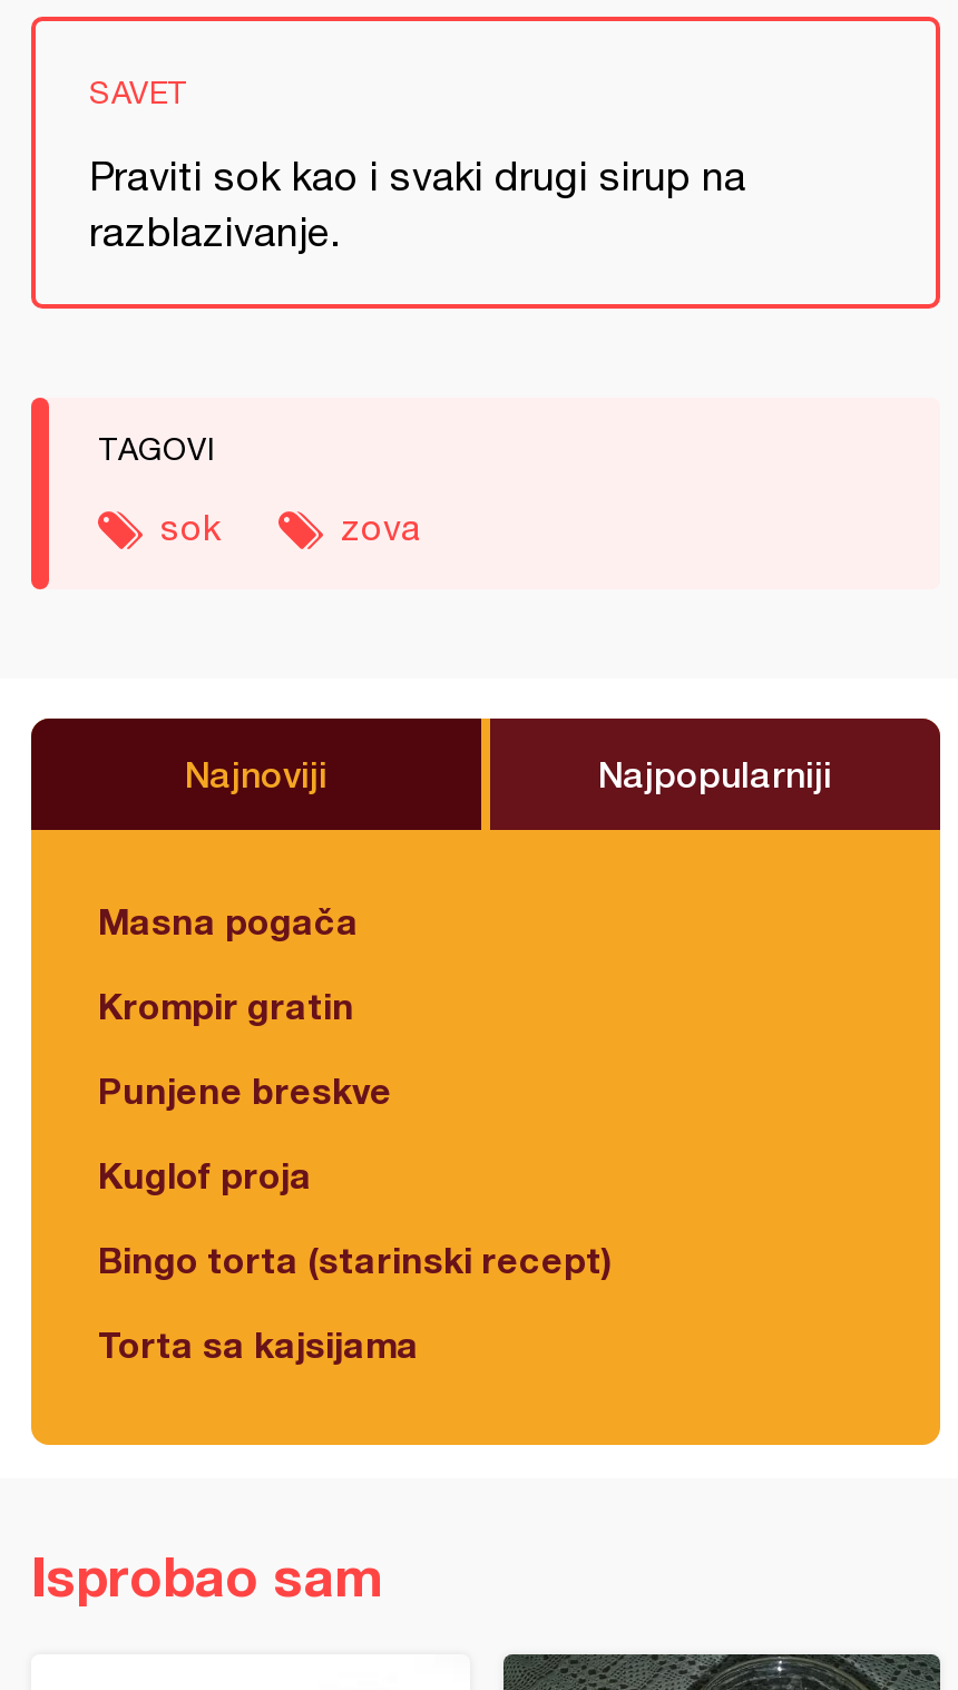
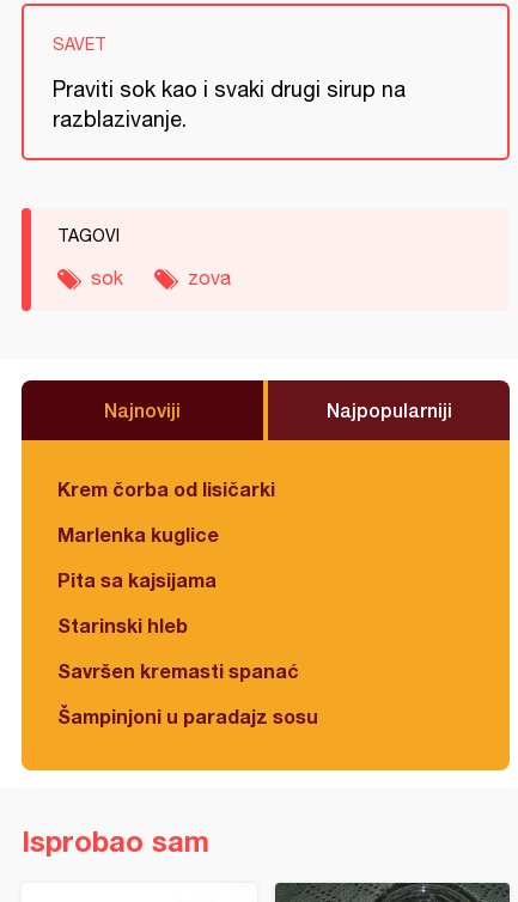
- Masna pogača
+ Krem čorba od lisičarki

- Krompir gratin
+ Marlenka kuglice

- Punjene breskve
+ Pita sa kajsijama

- Kuglof proja
+ Starinski hleb

- Bingo torta (starinski recept)
+ Savršen kremasti spanać

- Torta sa kajsijama
+ Šampinjoni u paradajz sosu
